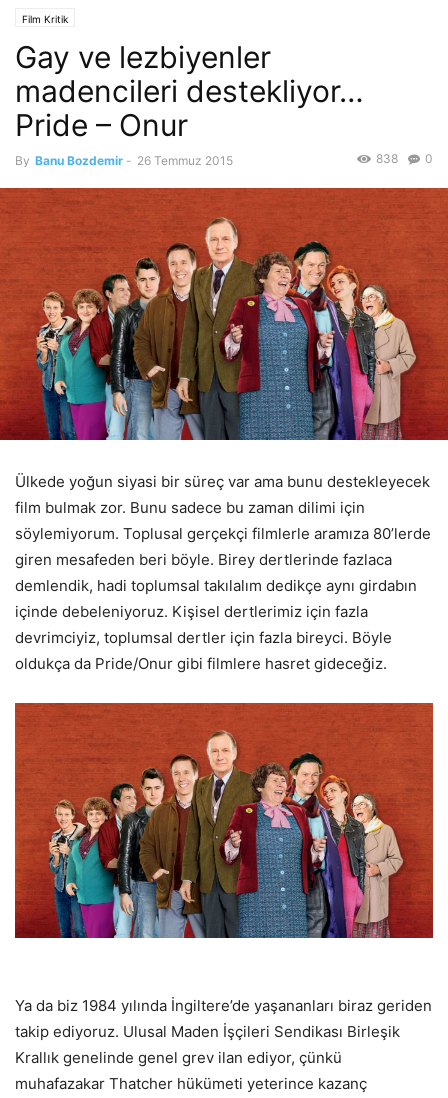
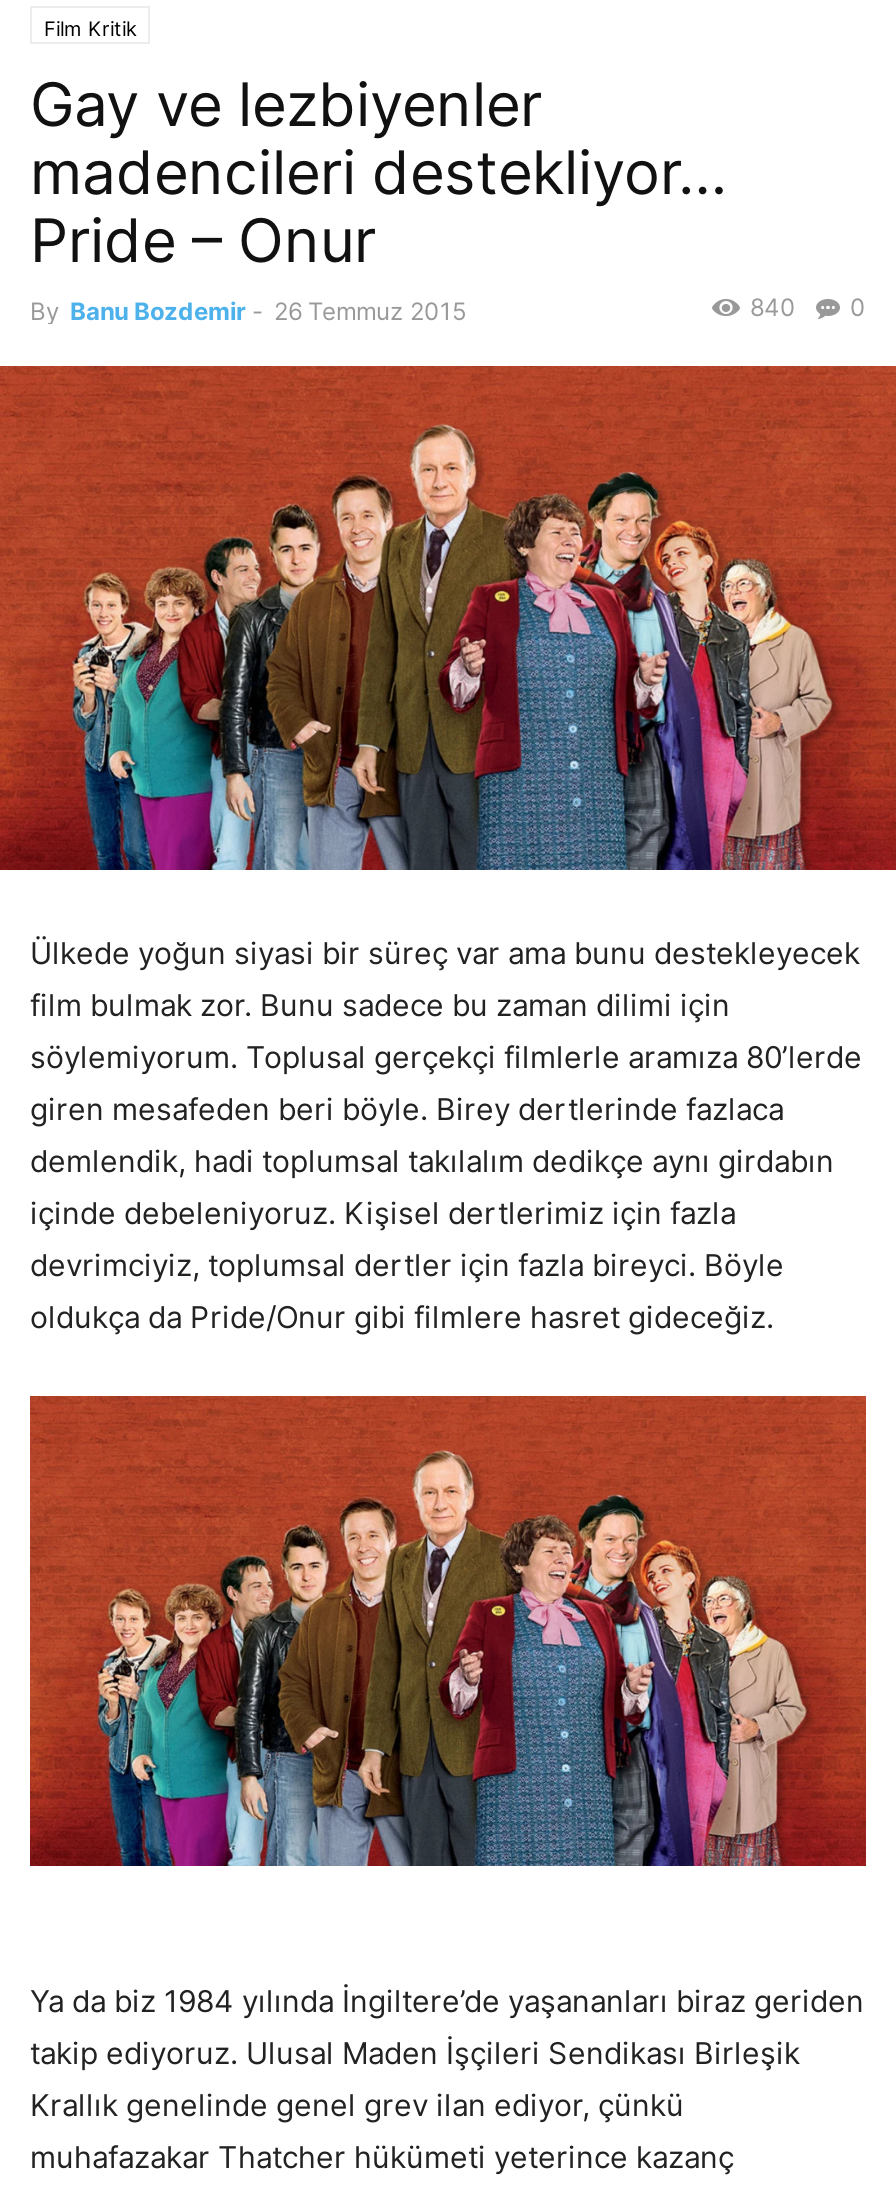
- 838 0
+ 840 0
